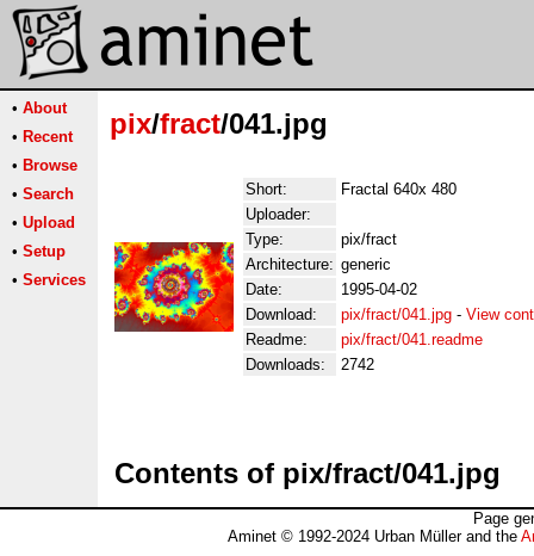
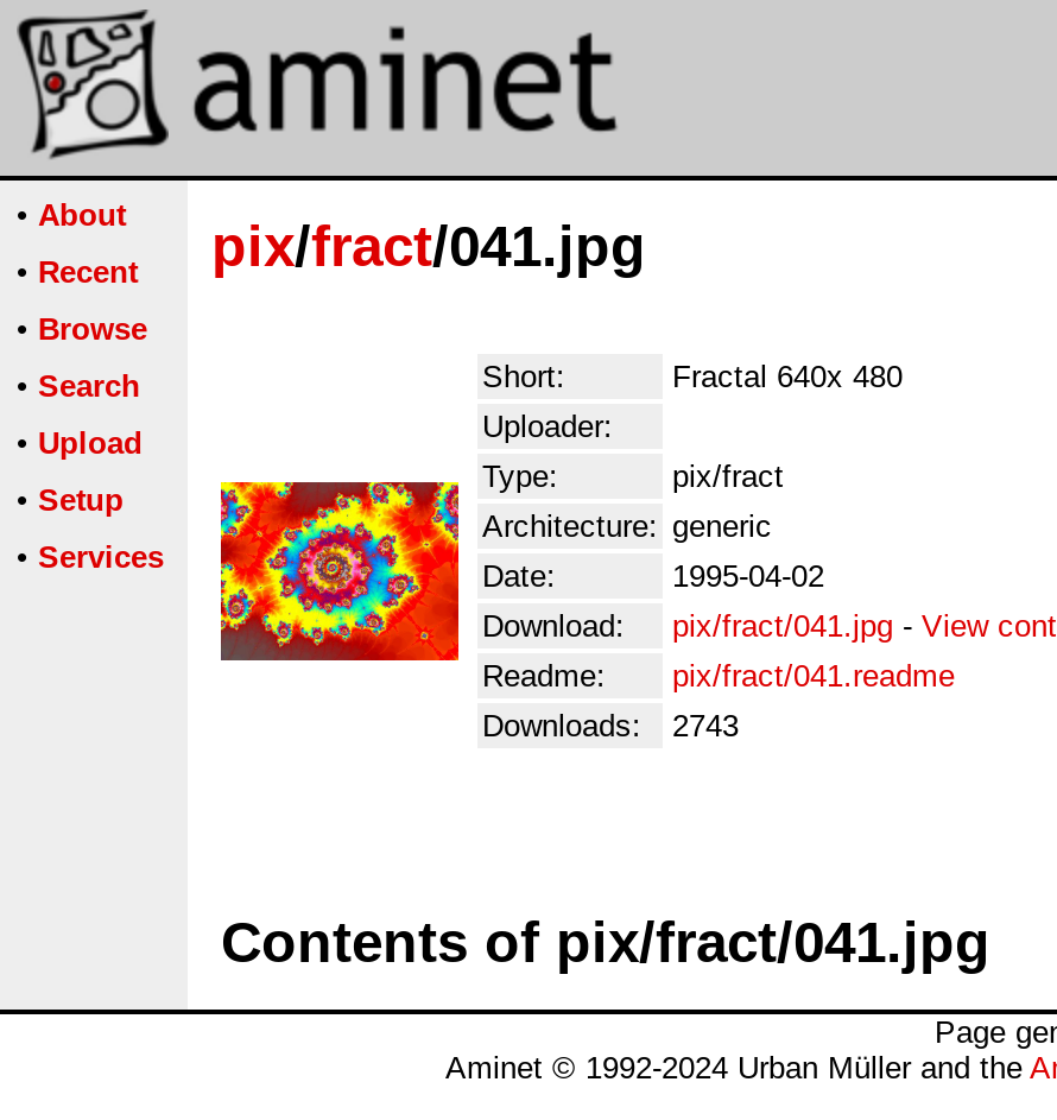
- Downloads: 2742
+ Downloads: 2743
